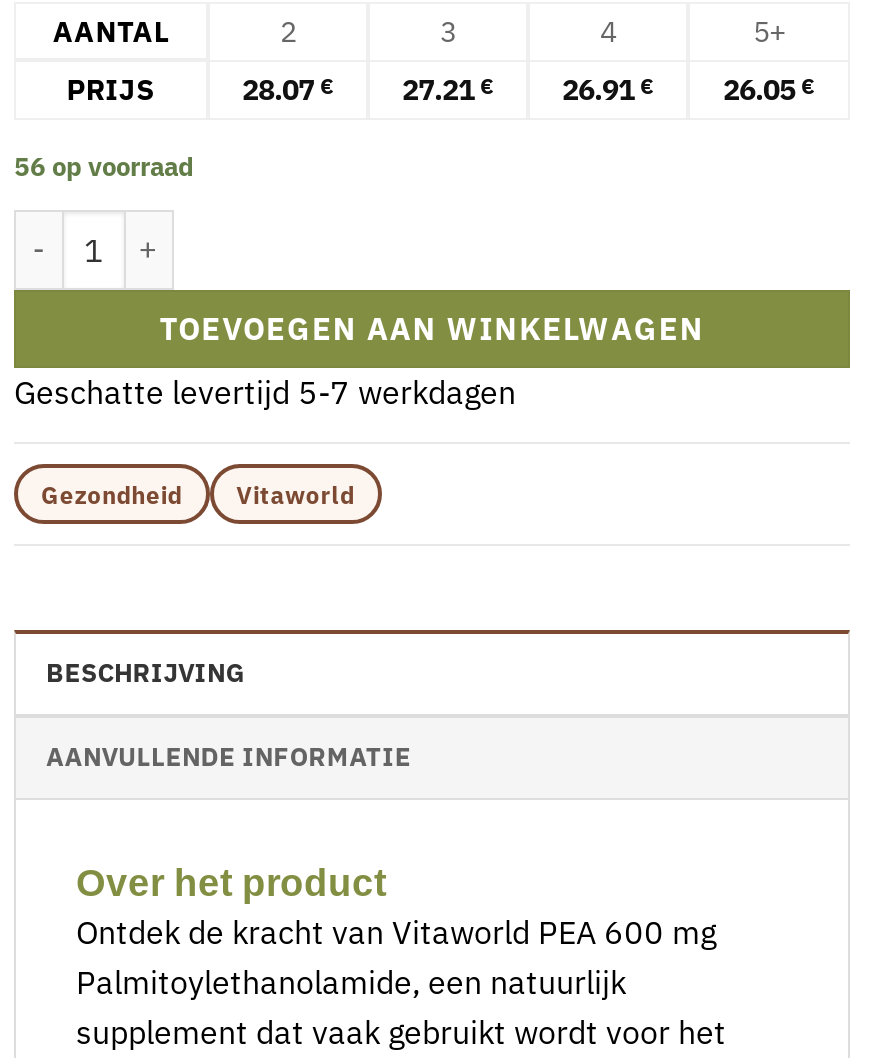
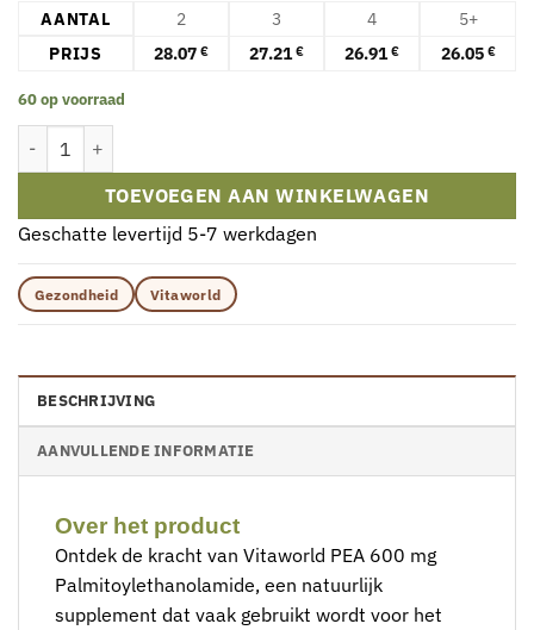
- 56 op voorraad
+ 60 op voorraad
